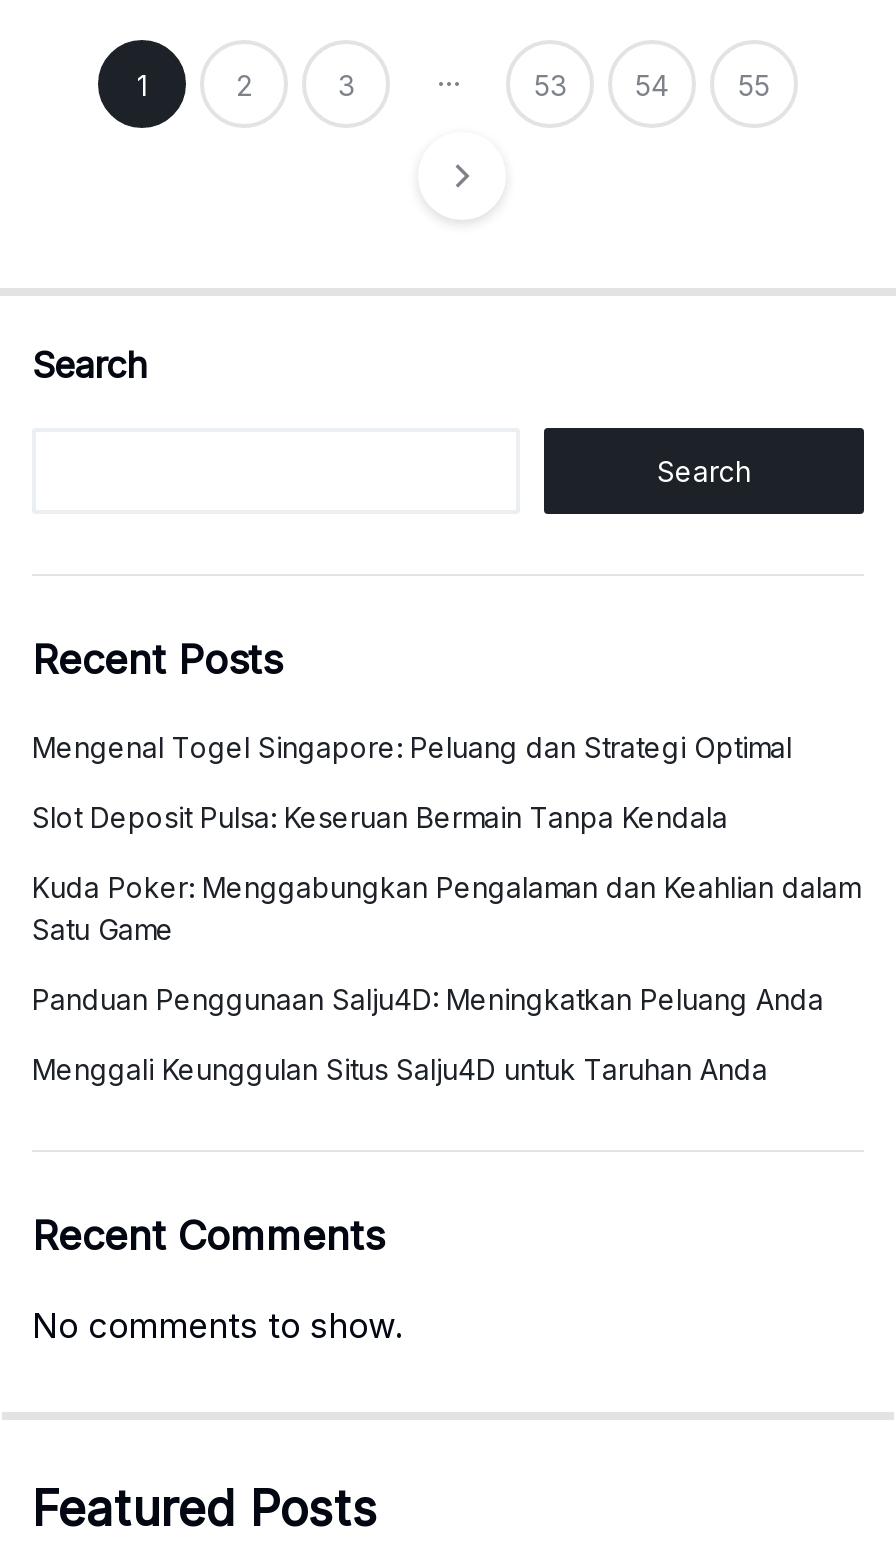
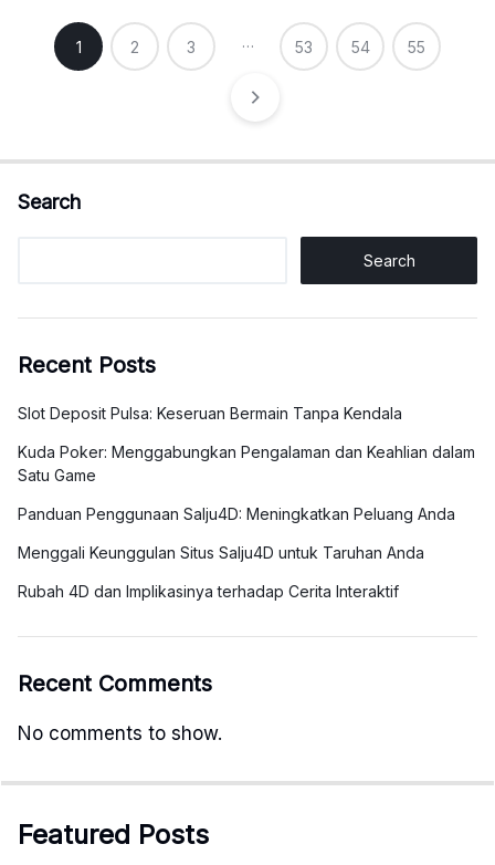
- Mengenal Togel Singapore: Peluang dan Strategi Optimal

moved up: Slot Deposit Pulsa: Keseruan Bermain Tanpa Kendala | Kuda Poker: Menggabungkan Pengalaman dan Keahlian dalam | Satu Game | Panduan Penggunaan Salju4D: Meningkatkan Peluang Anda | Menggali Keunggulan Situs Salju4D untuk Taruhan Anda

+ Rubah 4D dan Implikasinya terhadap Cerita Interaktif
